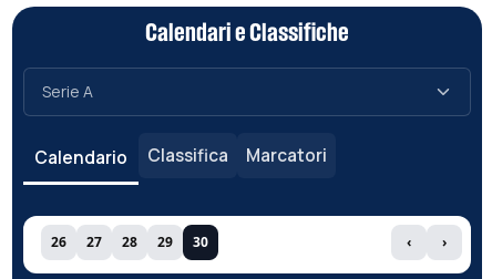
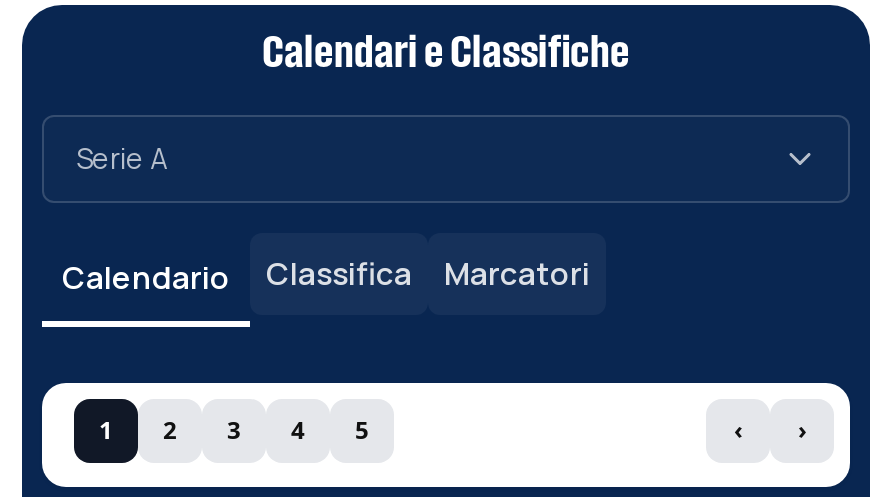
- 26
+ 1

- 27
+ 2

- 28
+ 3

- 29
+ 4

- 30
+ 5
